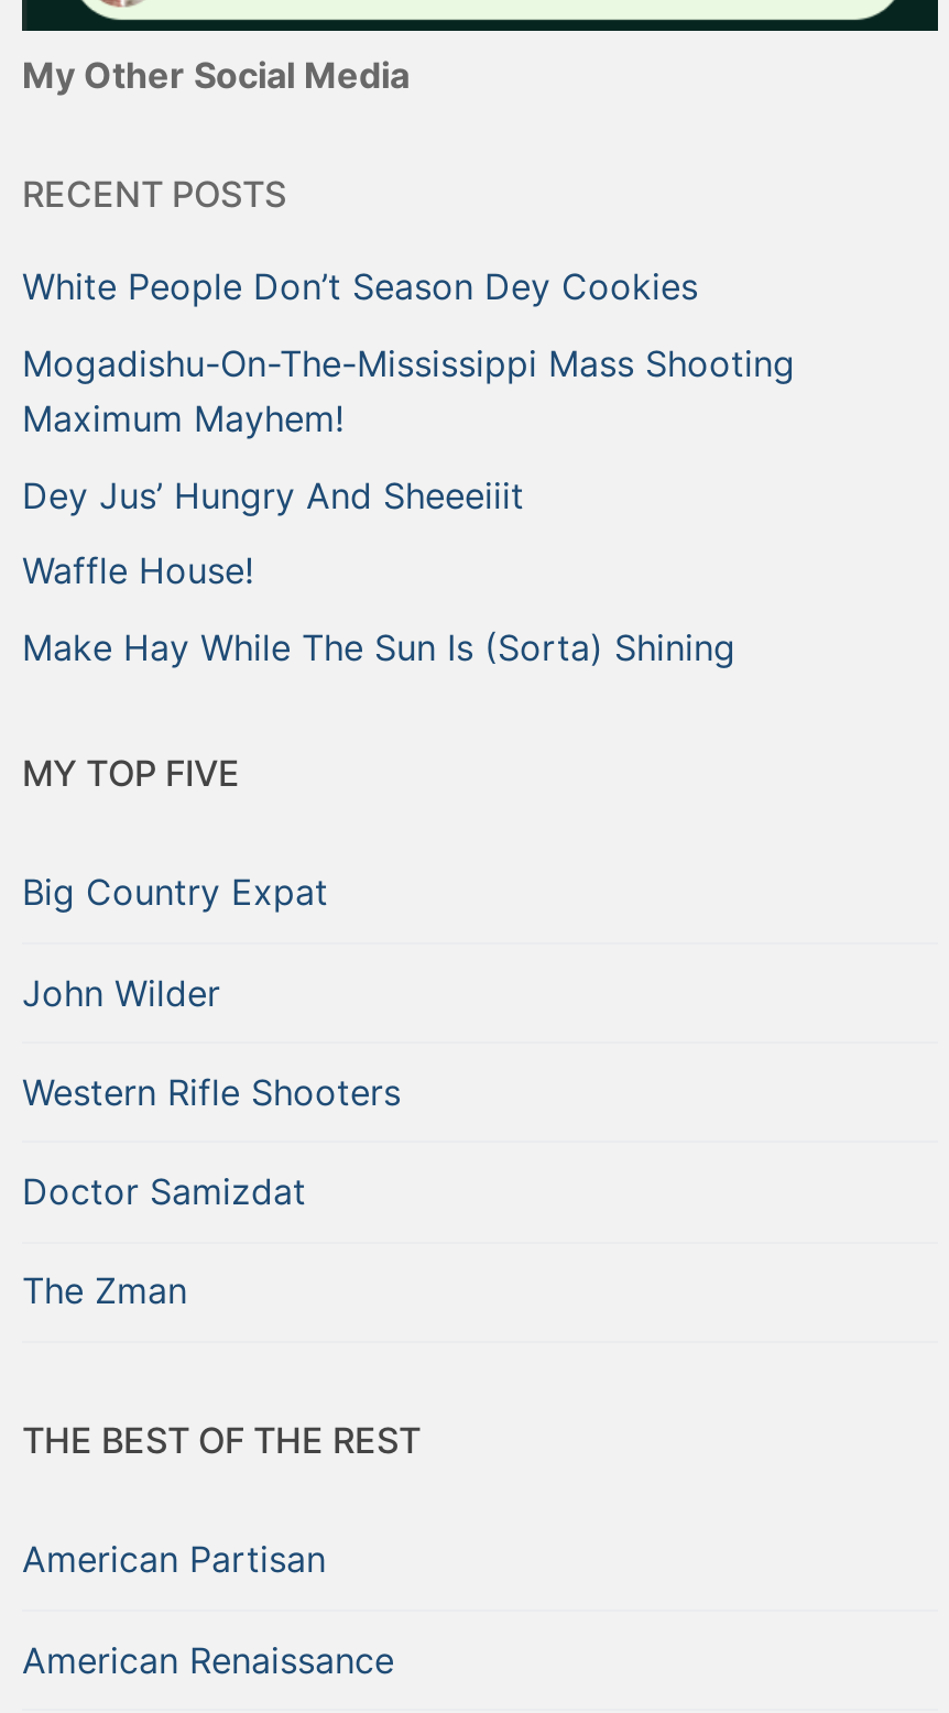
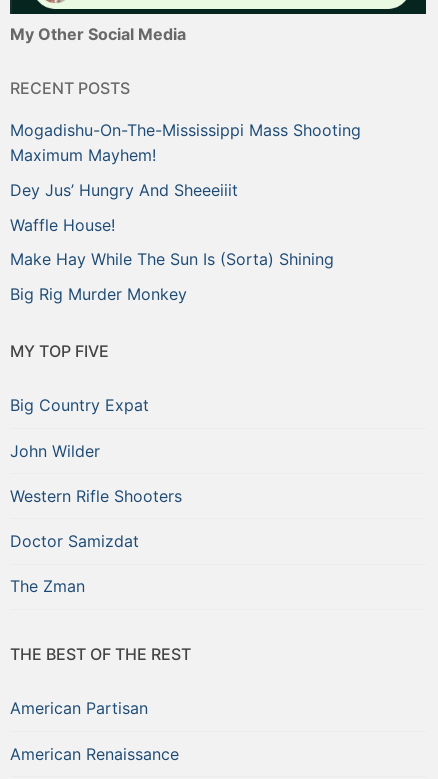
- White People Don’t Season Dey Cookies

moved up: Mogadishu-On-The-Mississippi Mass Shooting | Maximum Mayhem! | Dey Jus’ Hungry And Sheeeiiit | Waffle House! | Make Hay While The Sun Is (Sorta) Shining

+ Big Rig Murder Monkey
